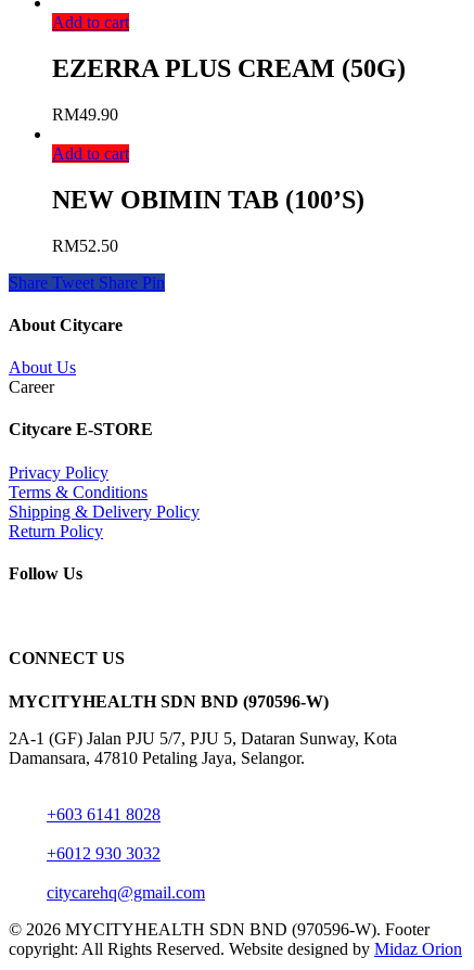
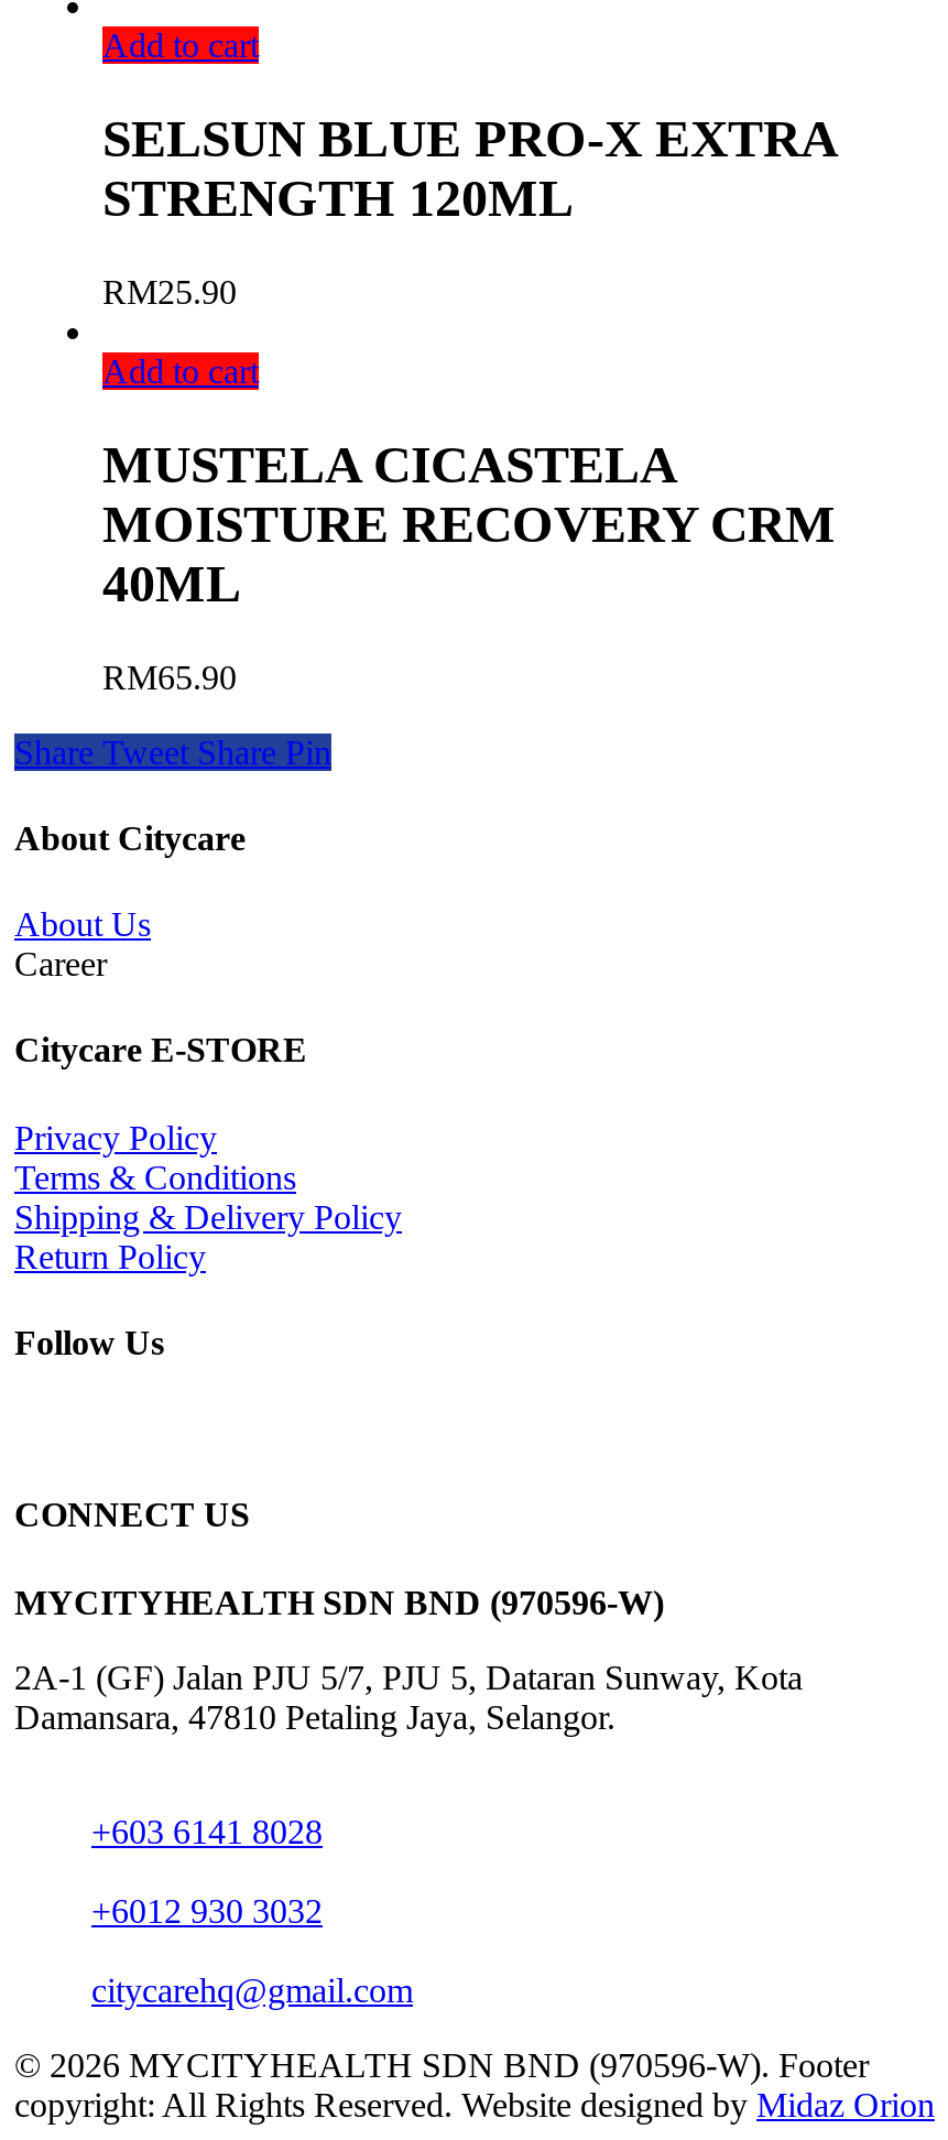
- EZERRA PLUS CREAM (50G)
+ SELSUN BLUE PRO-X EXTRA
+ STRENGTH 120ML

- RM49.90
+ RM25.90

- NEW OBIMIN TAB (100’S)
+ MUSTELA CICASTELA
+ MOISTURE RECOVERY CRM
+ 40ML

- RM52.50
+ RM65.90
